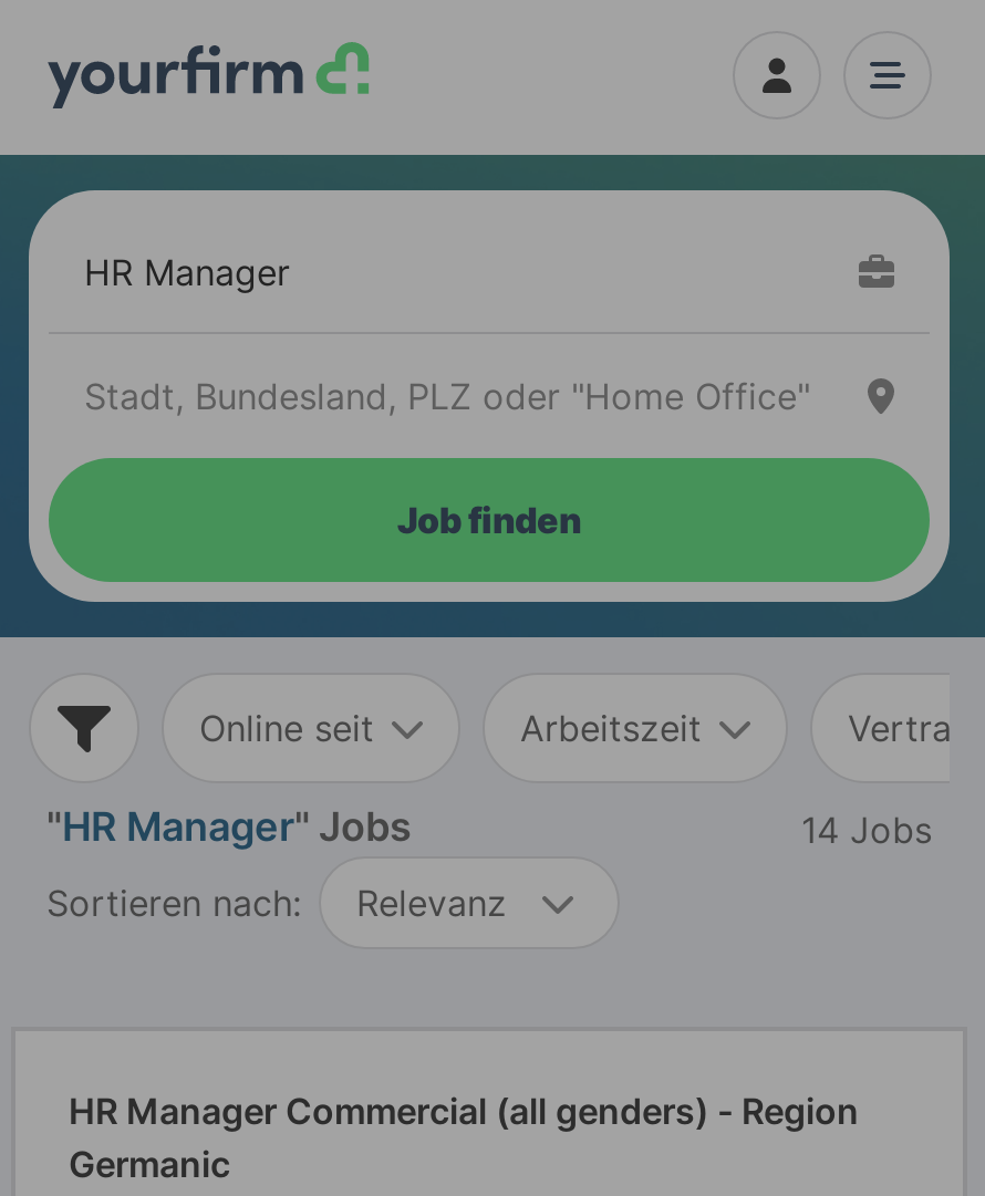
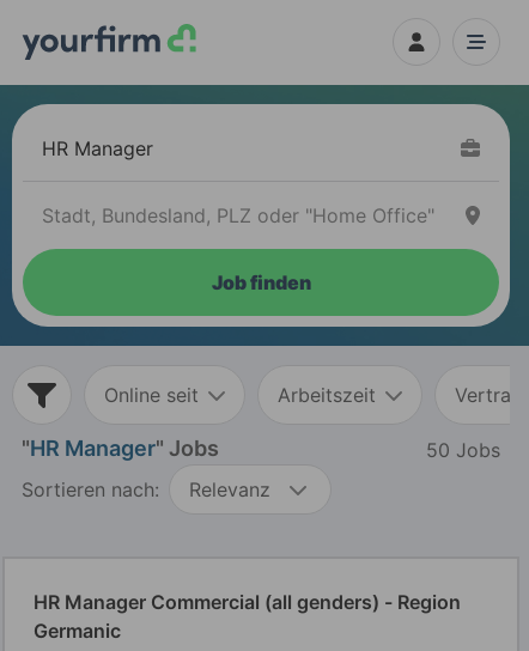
- 14 Jobs
+ 50 Jobs
